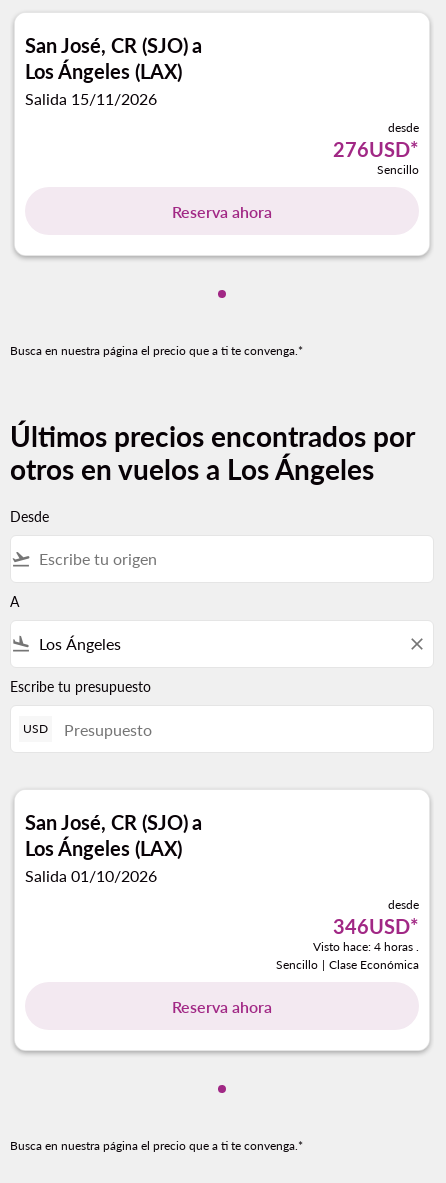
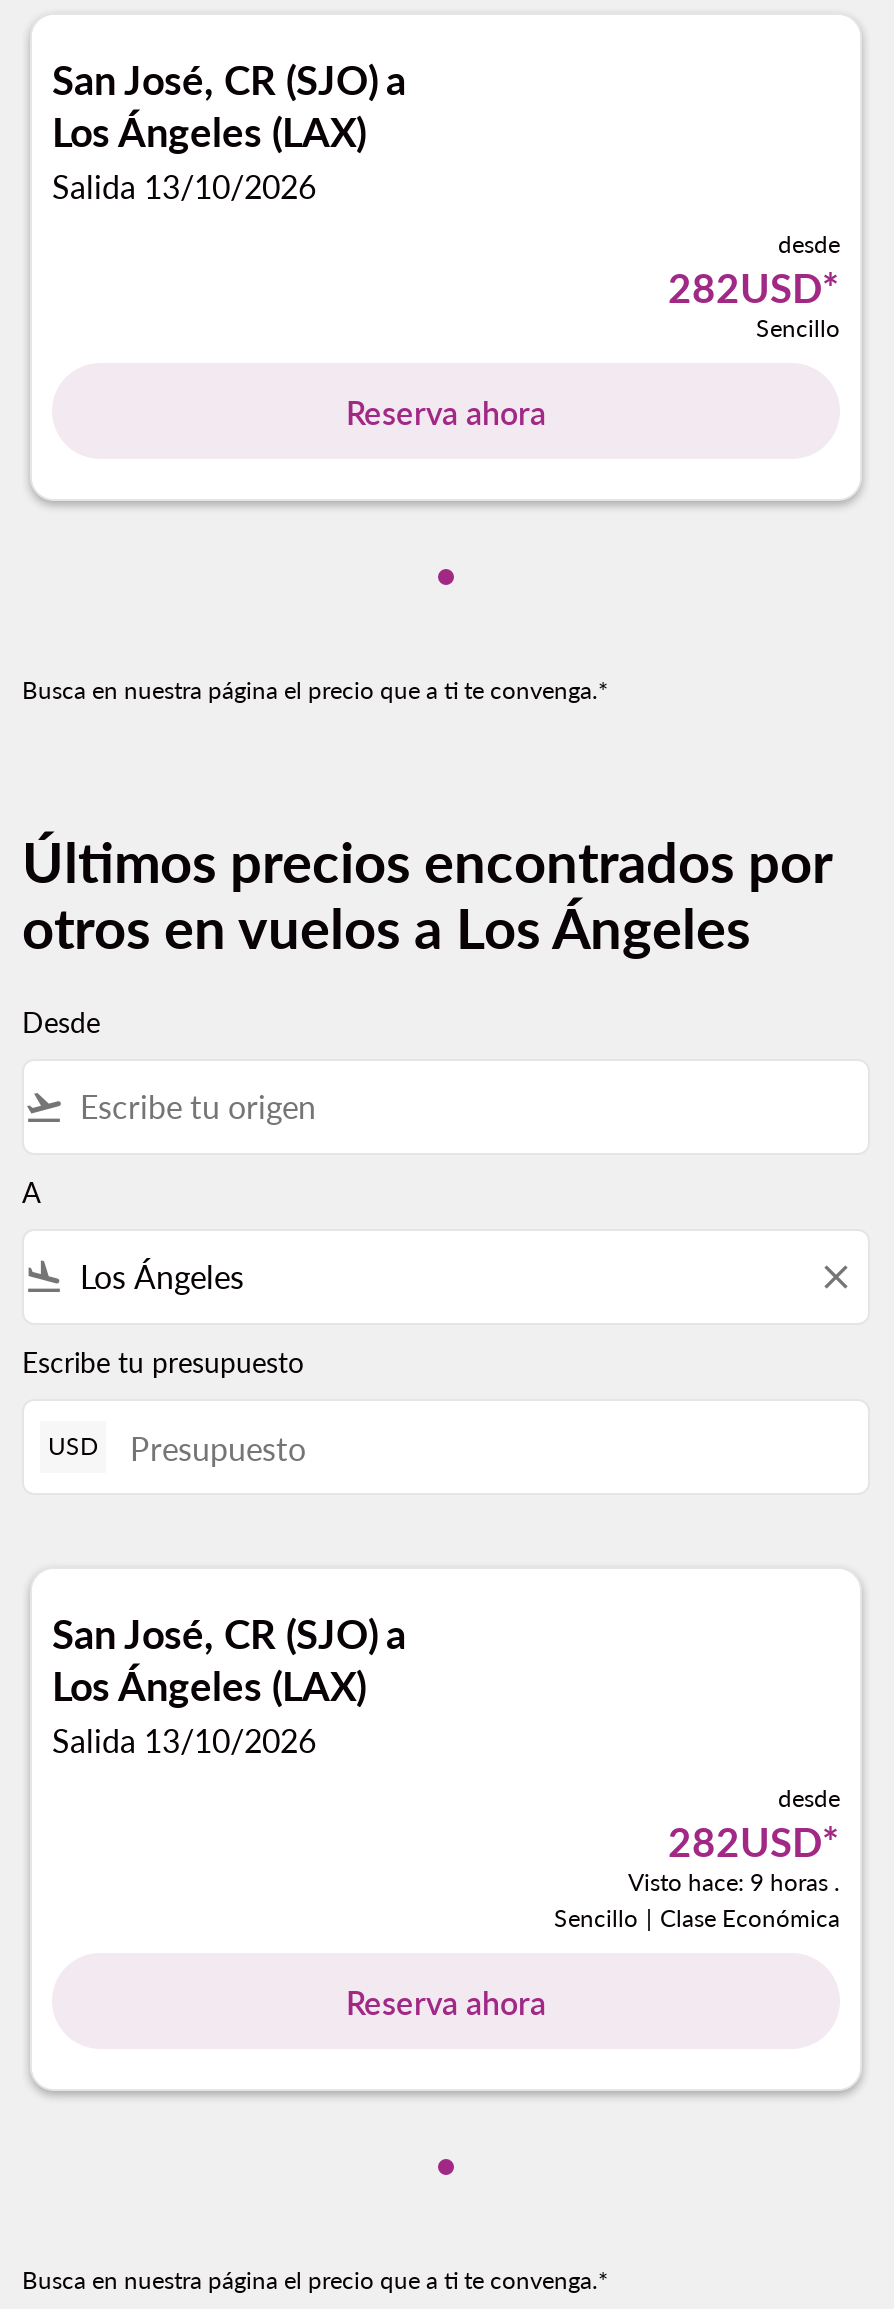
- Salida 15/11/2026
+ Salida 13/10/2026

- 276USD*
+ 282USD*

- Salida 01/10/2026
+ Salida 13/10/2026

- 346USD*
- Visto hace: 4 horas .
+ 282USD*
+ Visto hace: 9 horas .
